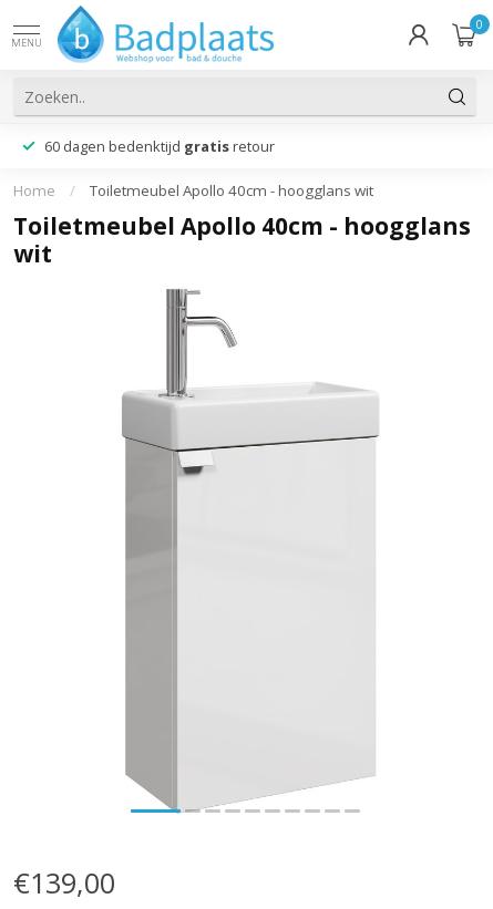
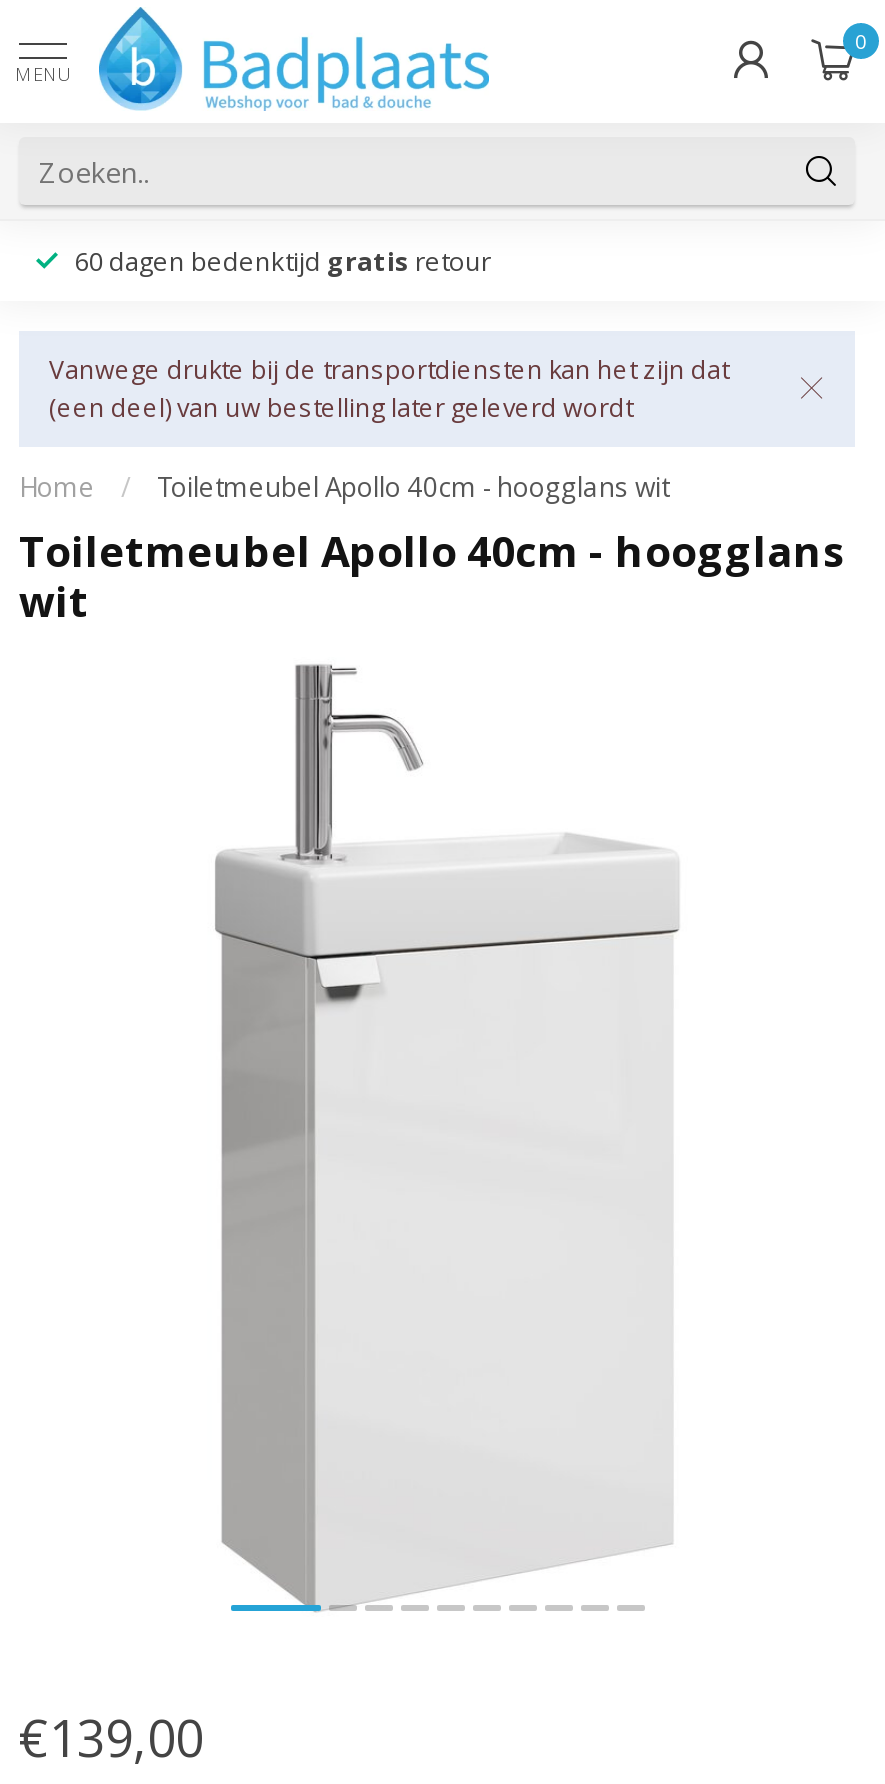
+ Vanwege drukte bij de transportdiensten kan het zijn dat
+ (een deel) van uw bestelling later geleverd wordt
